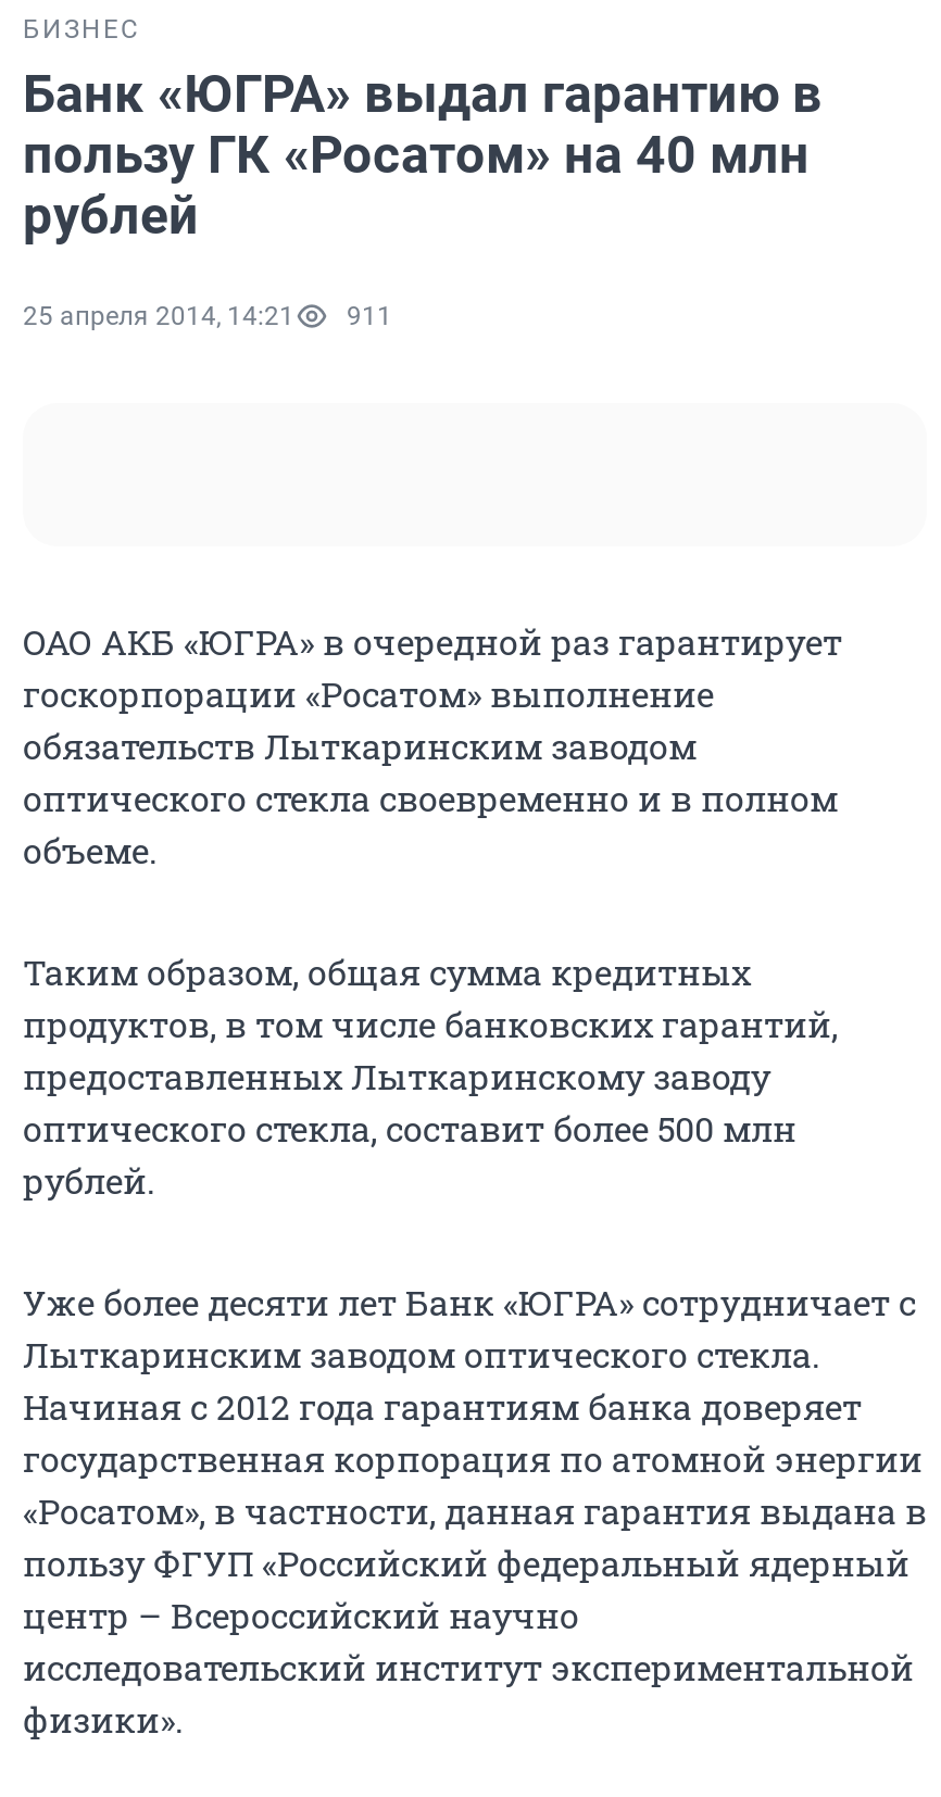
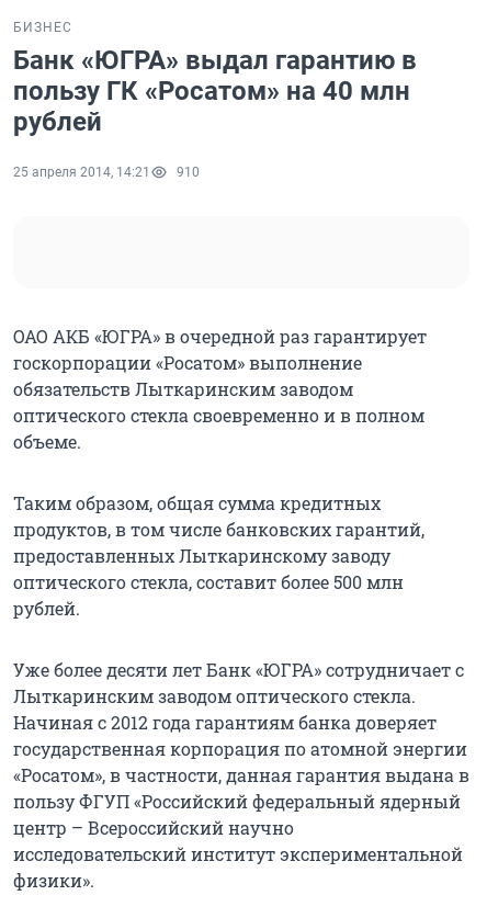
- 25 апреля 2014, 14:21 911
+ 25 апреля 2014, 14:21 910
